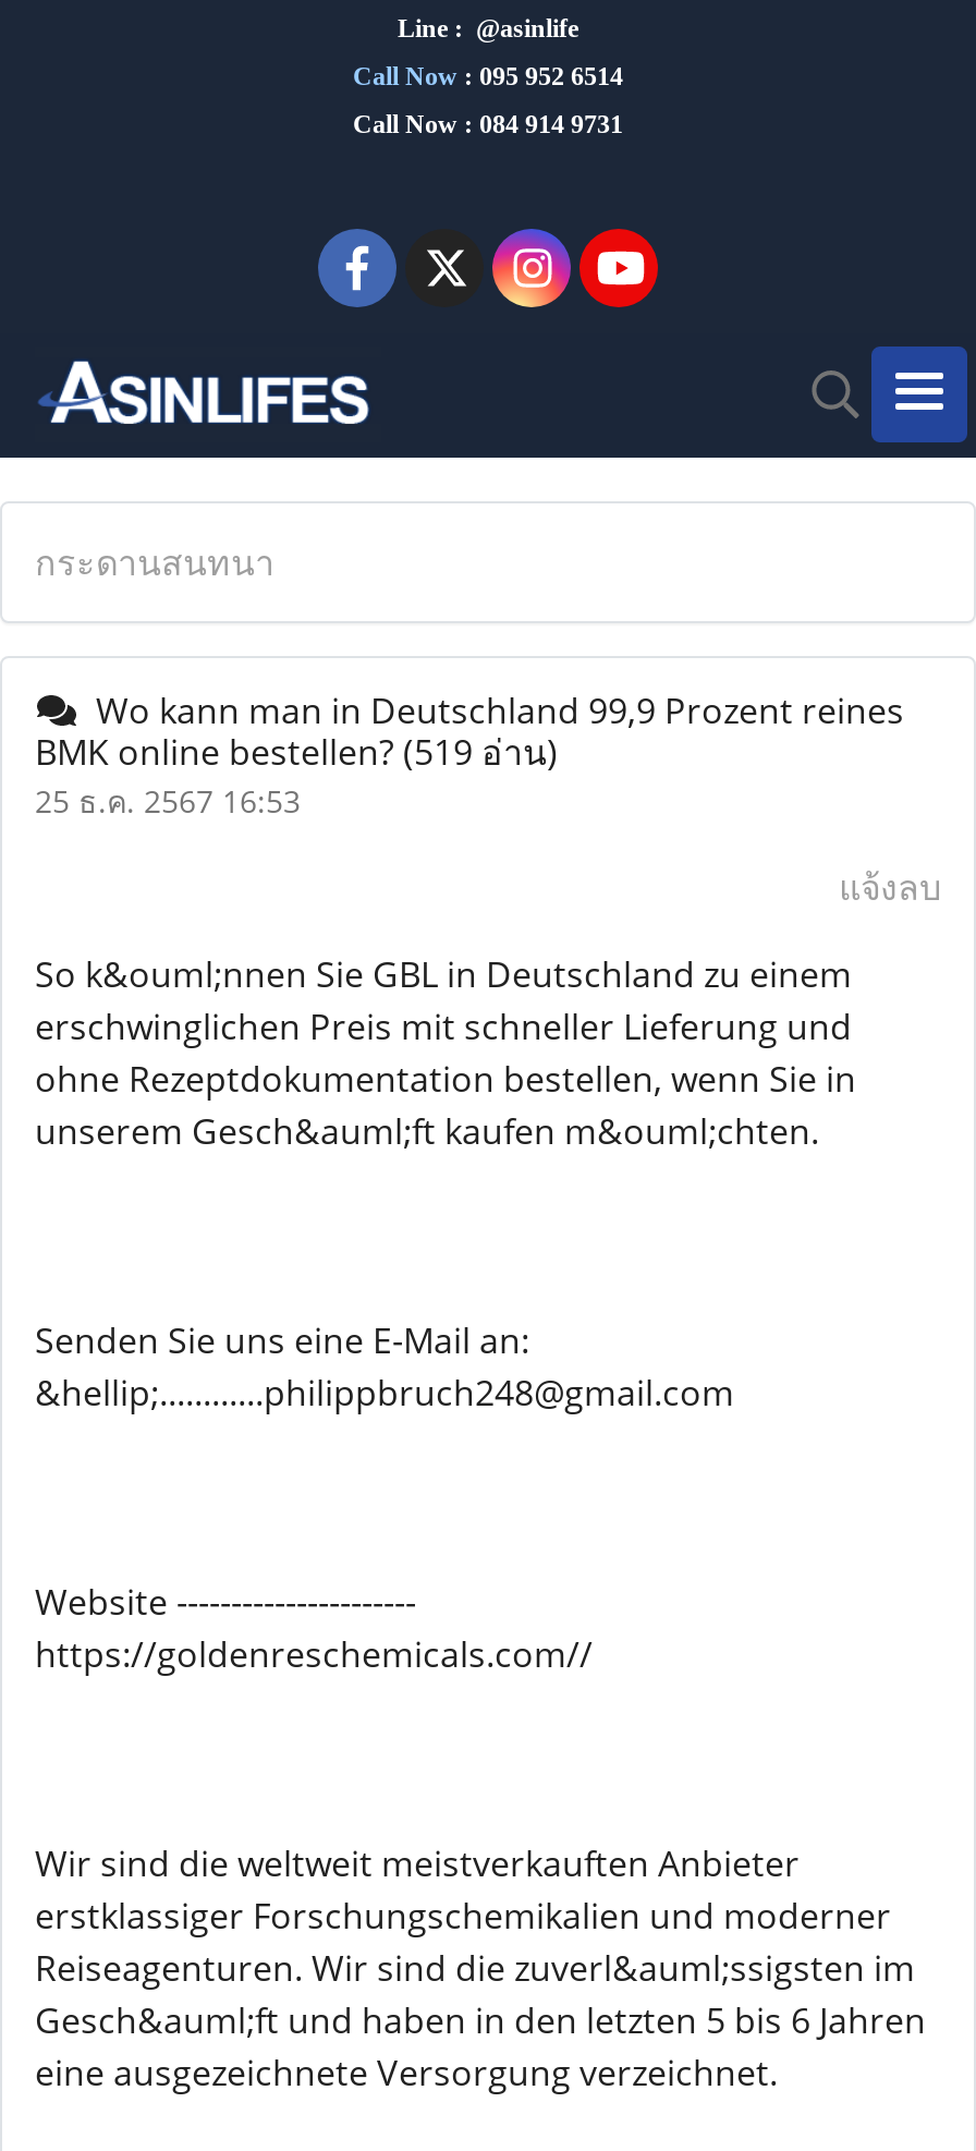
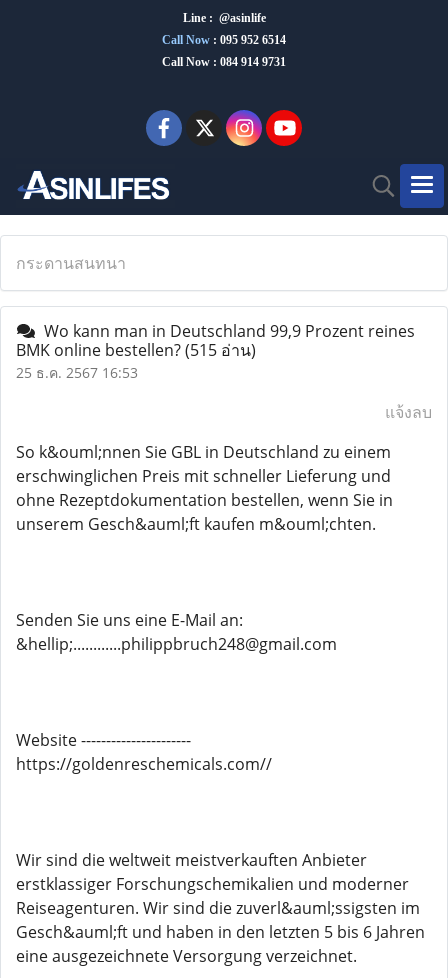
- BMK online bestellen? (519 อ่าน)
+ BMK online bestellen? (515 อ่าน)
